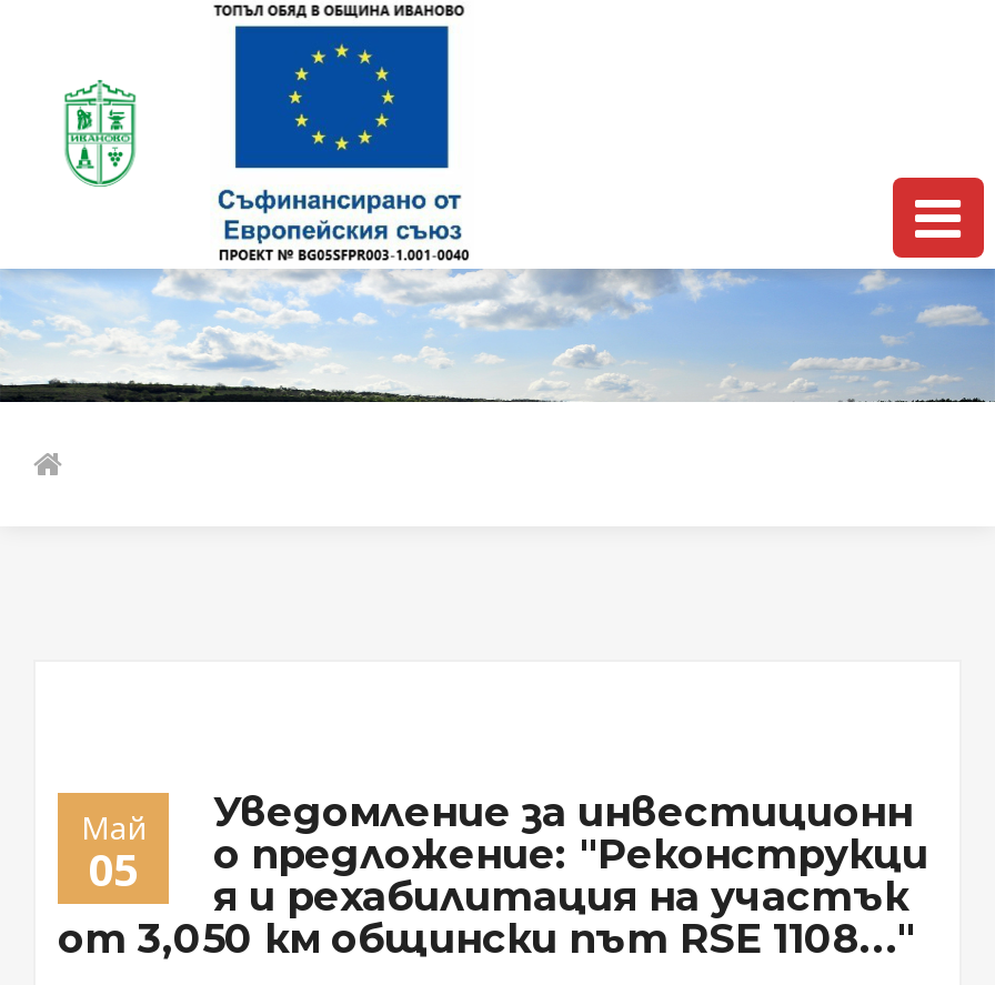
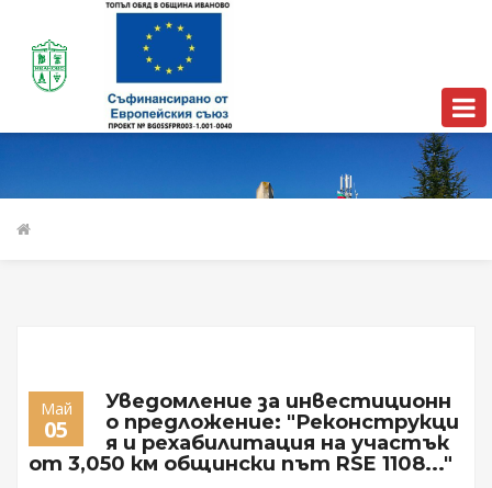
- [image]
+ [image]
